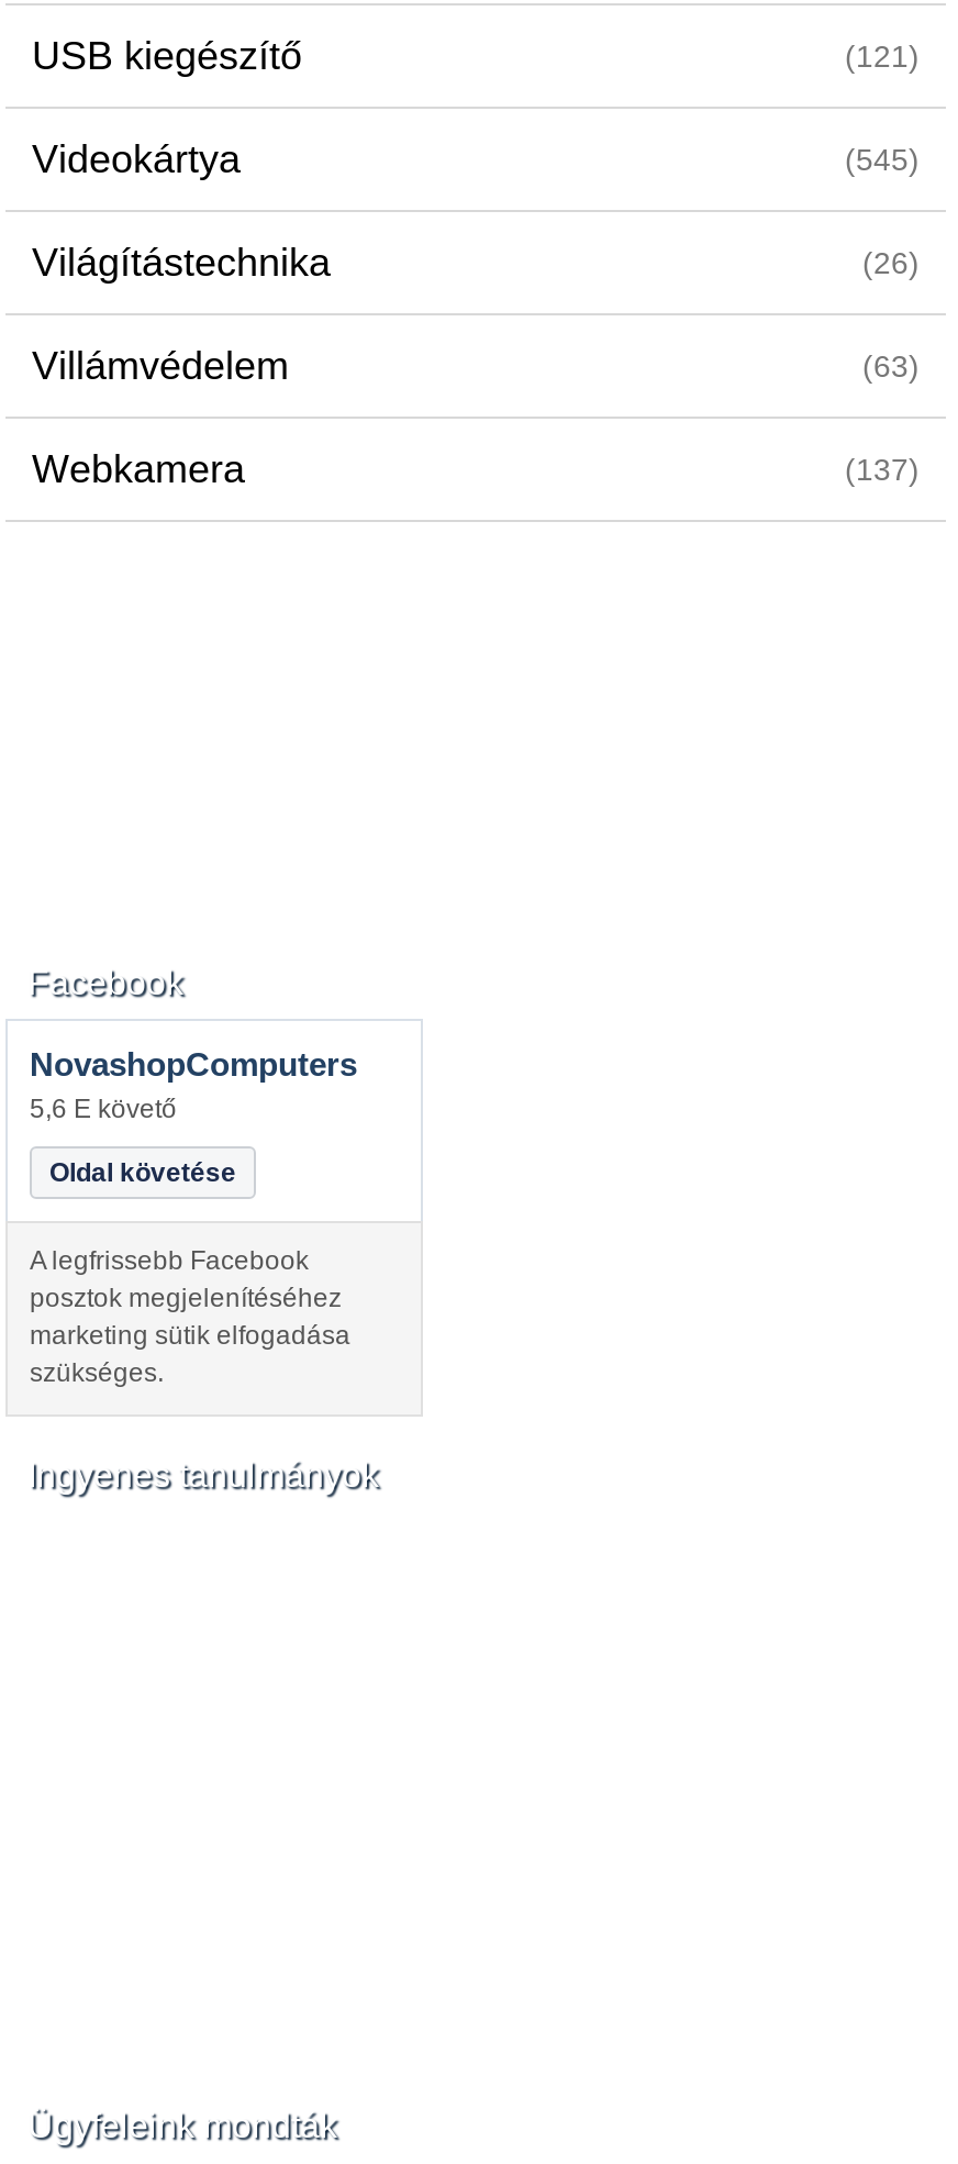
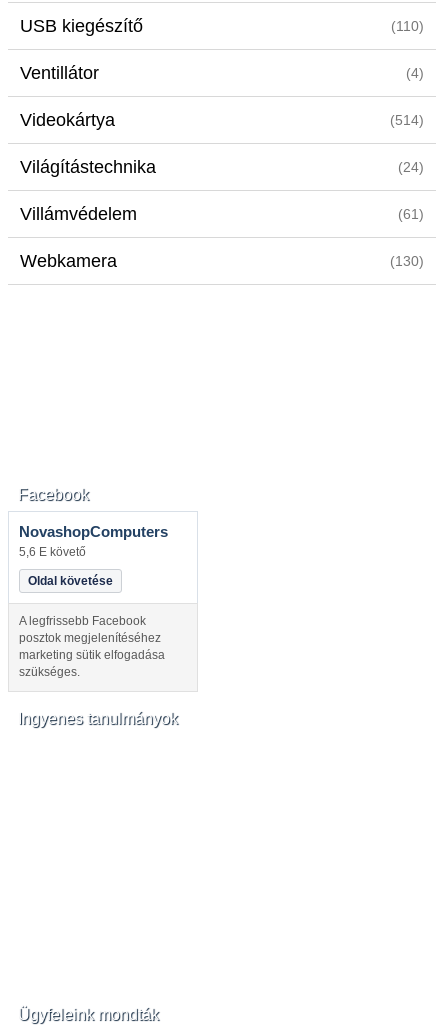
- (121)
+ (110)
+ Ventillátor
+ (4)

- (545)
+ (514)

- (26)
+ (24)

- (63)
+ (61)

- (137)
+ (130)
